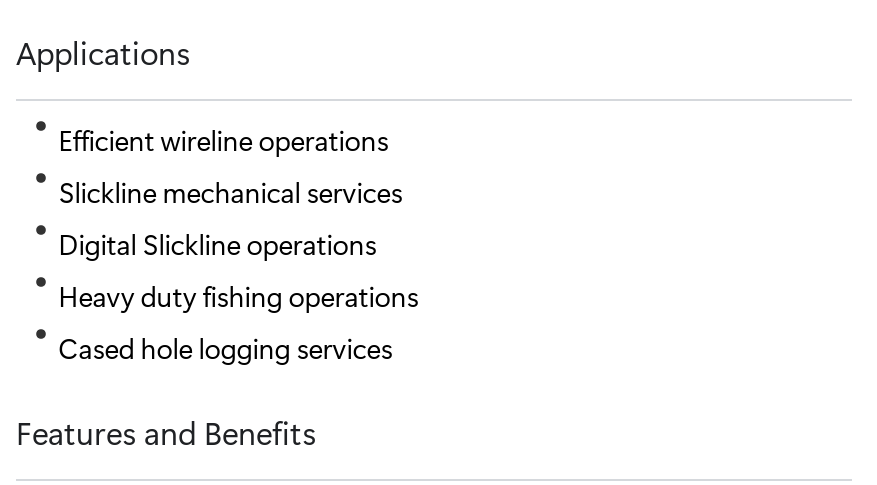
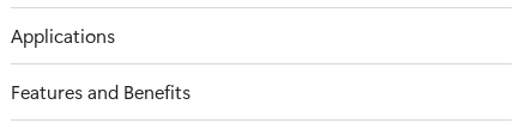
- Efficient wireline operations
- Slickline mechanical services
- Digital Slickline operations
- Heavy duty fishing operations
- Cased hole logging services
